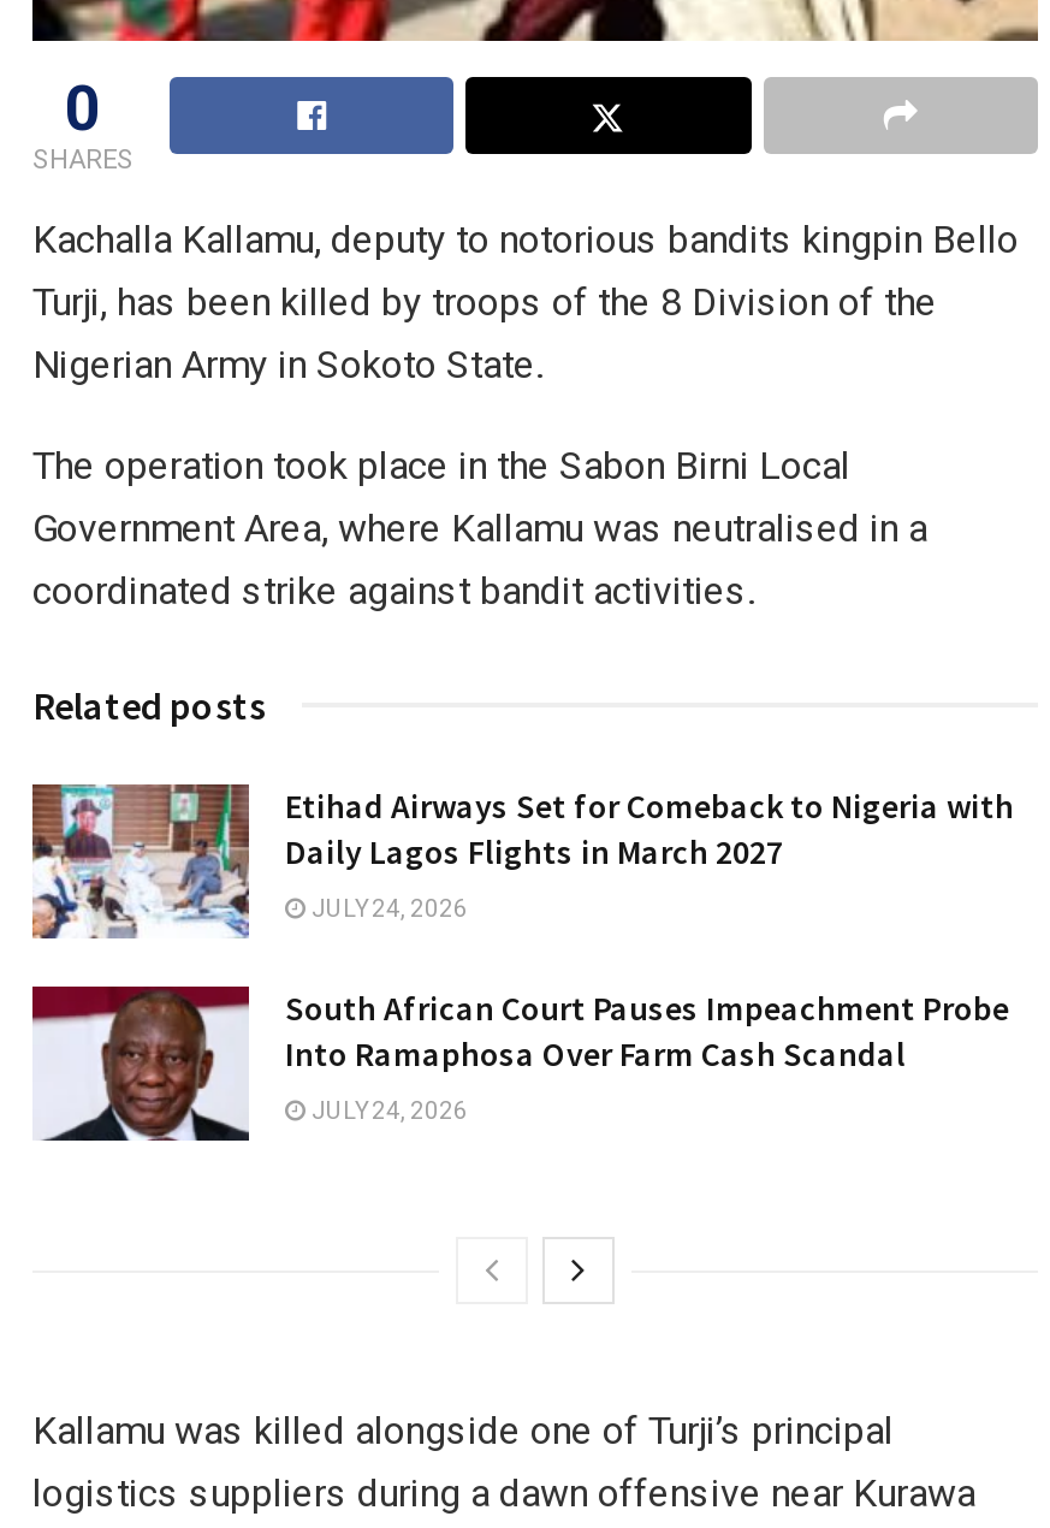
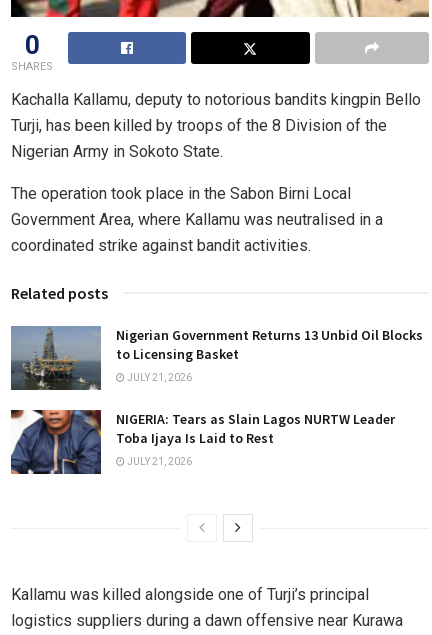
- [image]
- Etihad Airways Set for Comeback to Nigeria with
- Daily Lagos Flights in March 2027
+ [image]
+ Nigerian Government Returns 13 Unbid Oil Blocks
+ to Licensing Basket

- JULY 24, 2026
+ JULY 21, 2026

- [image]
- South African Court Pauses Impeachment Probe
- Into Ramaphosa Over Farm Cash Scandal
+ [image]
+ NIGERIA: Tears as Slain Lagos NURTW Leader
+ Toba Ijaya Is Laid to Rest

- JULY 24, 2026
+ JULY 21, 2026
